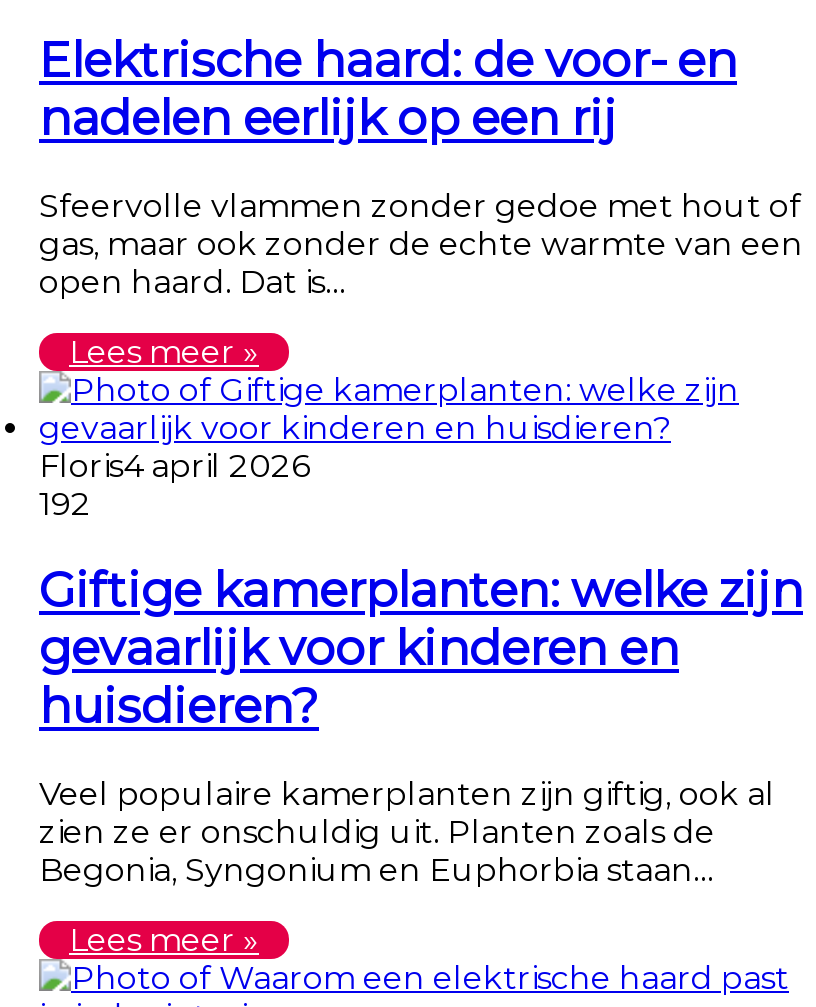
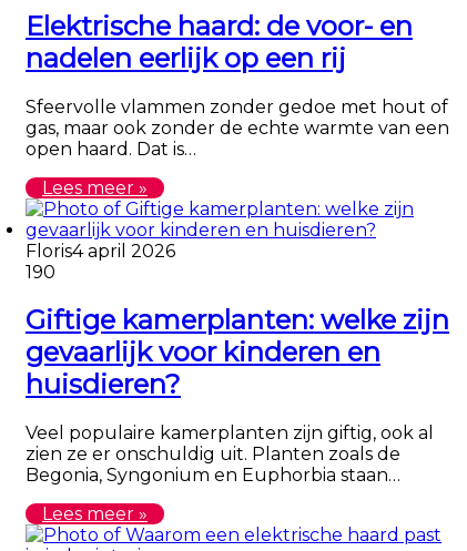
- 192
+ 190
